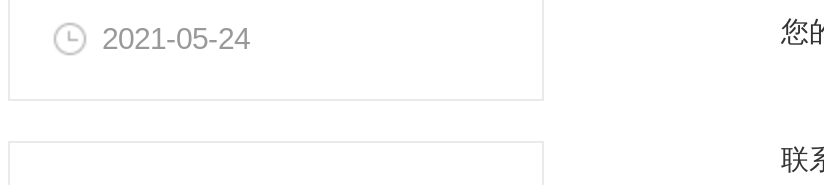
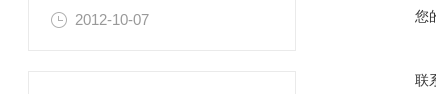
- 2021-05-24
+ 2012-10-07
